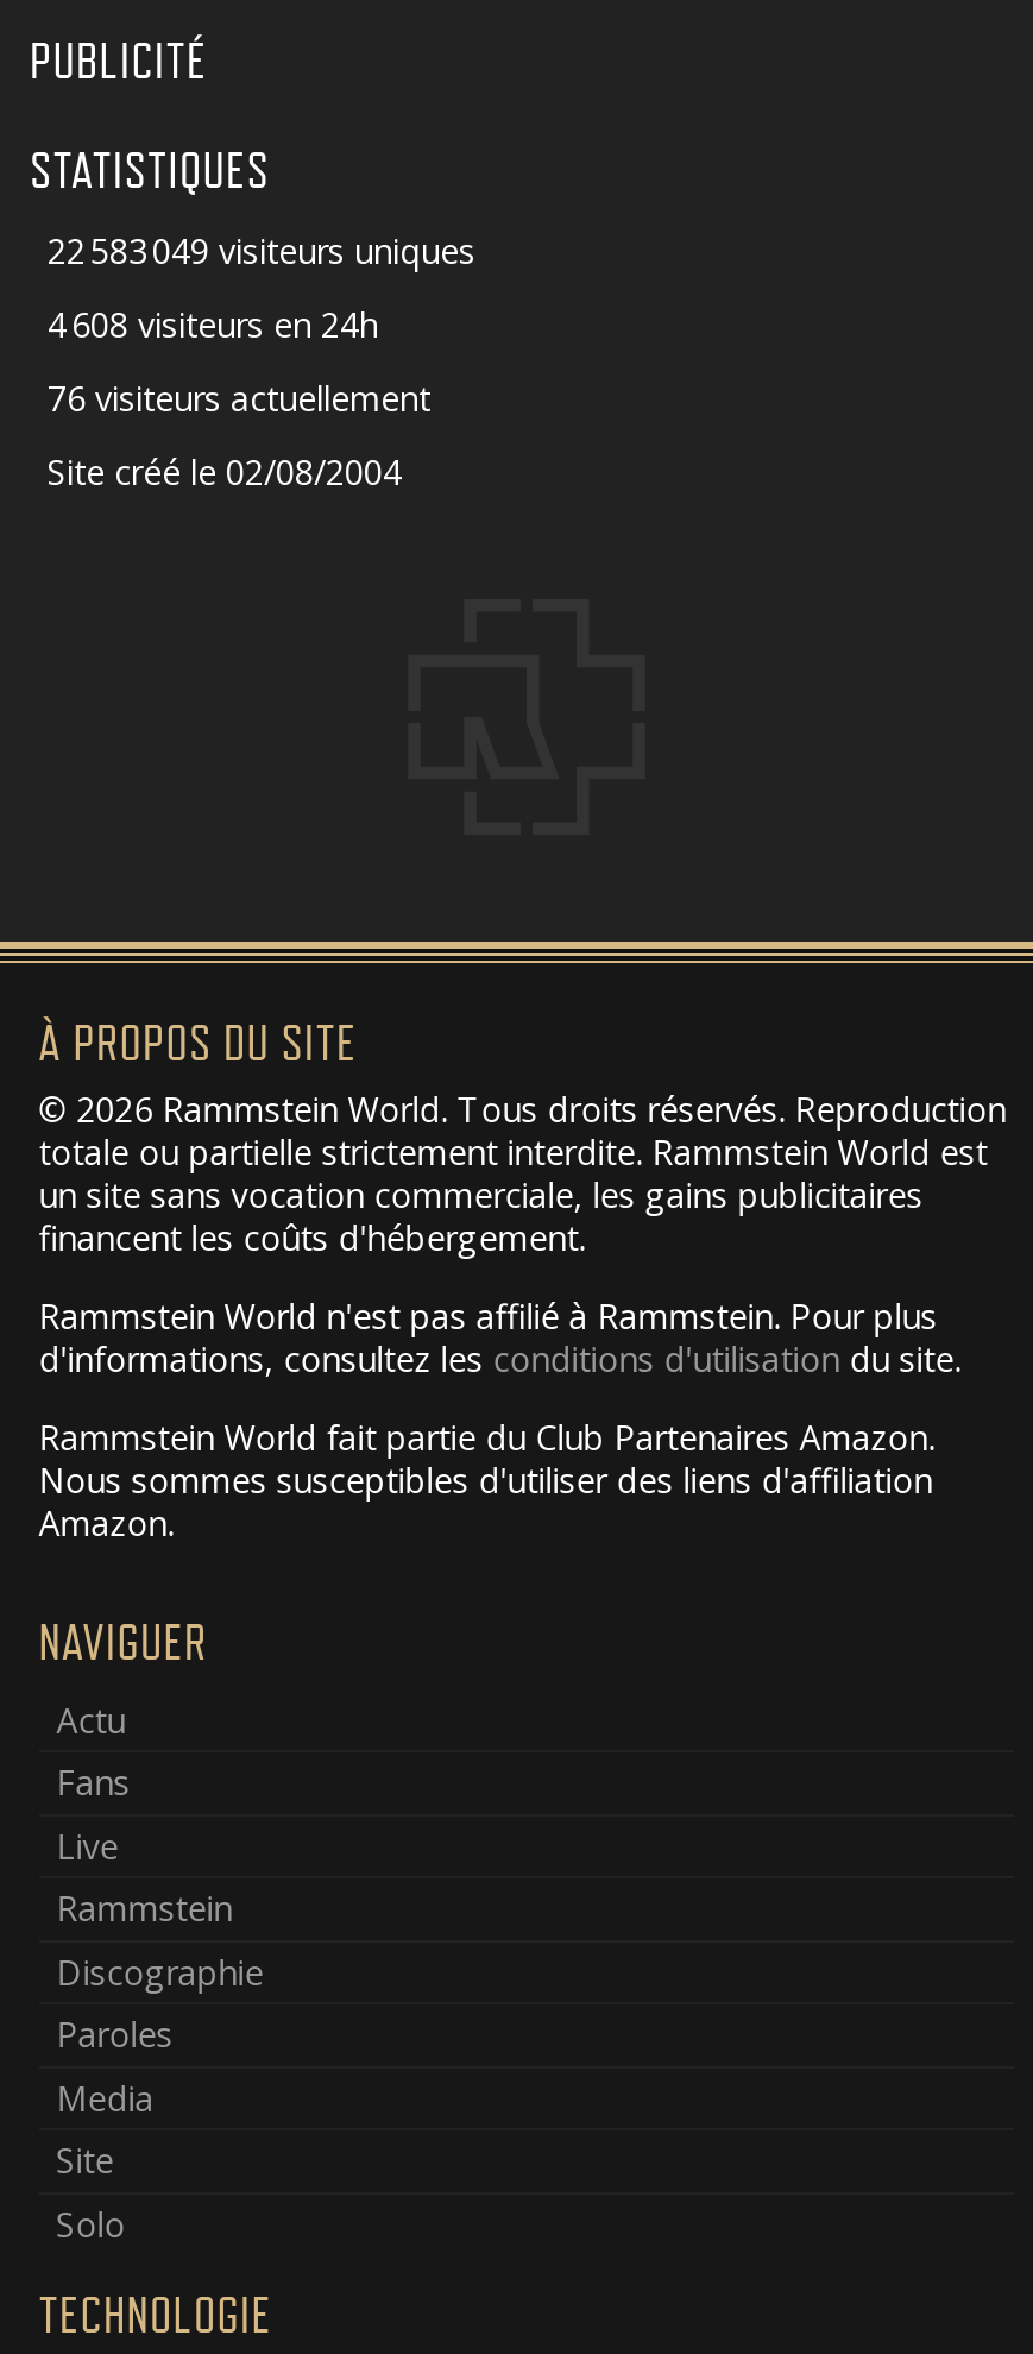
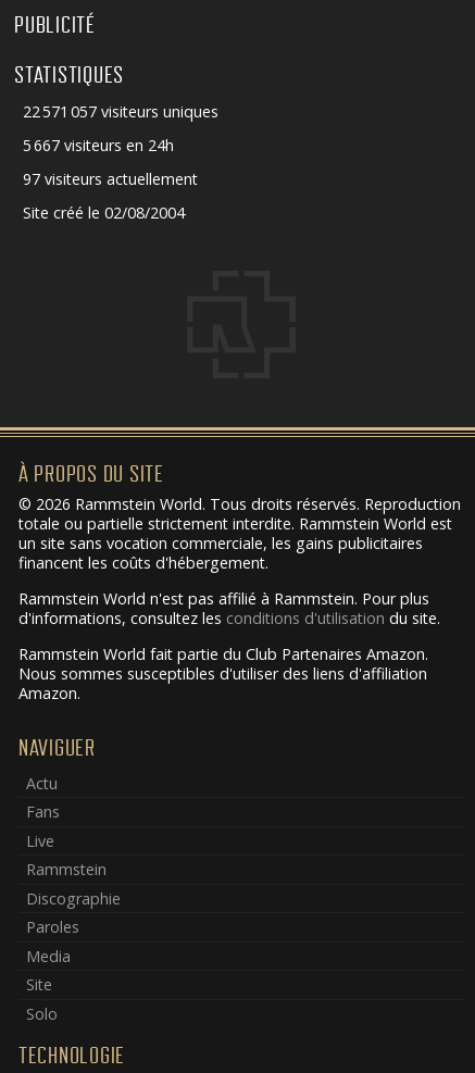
- 22 583 049 visiteurs uniques
+ 22 571 057 visiteurs uniques

- 4 608 visiteurs en 24h
+ 5 667 visiteurs en 24h

- 76 visiteurs actuellement
+ 97 visiteurs actuellement
